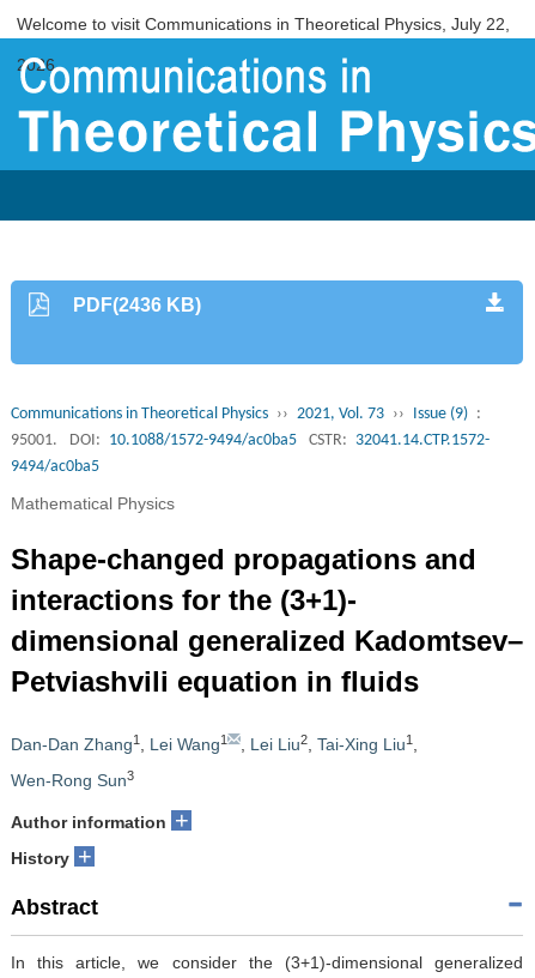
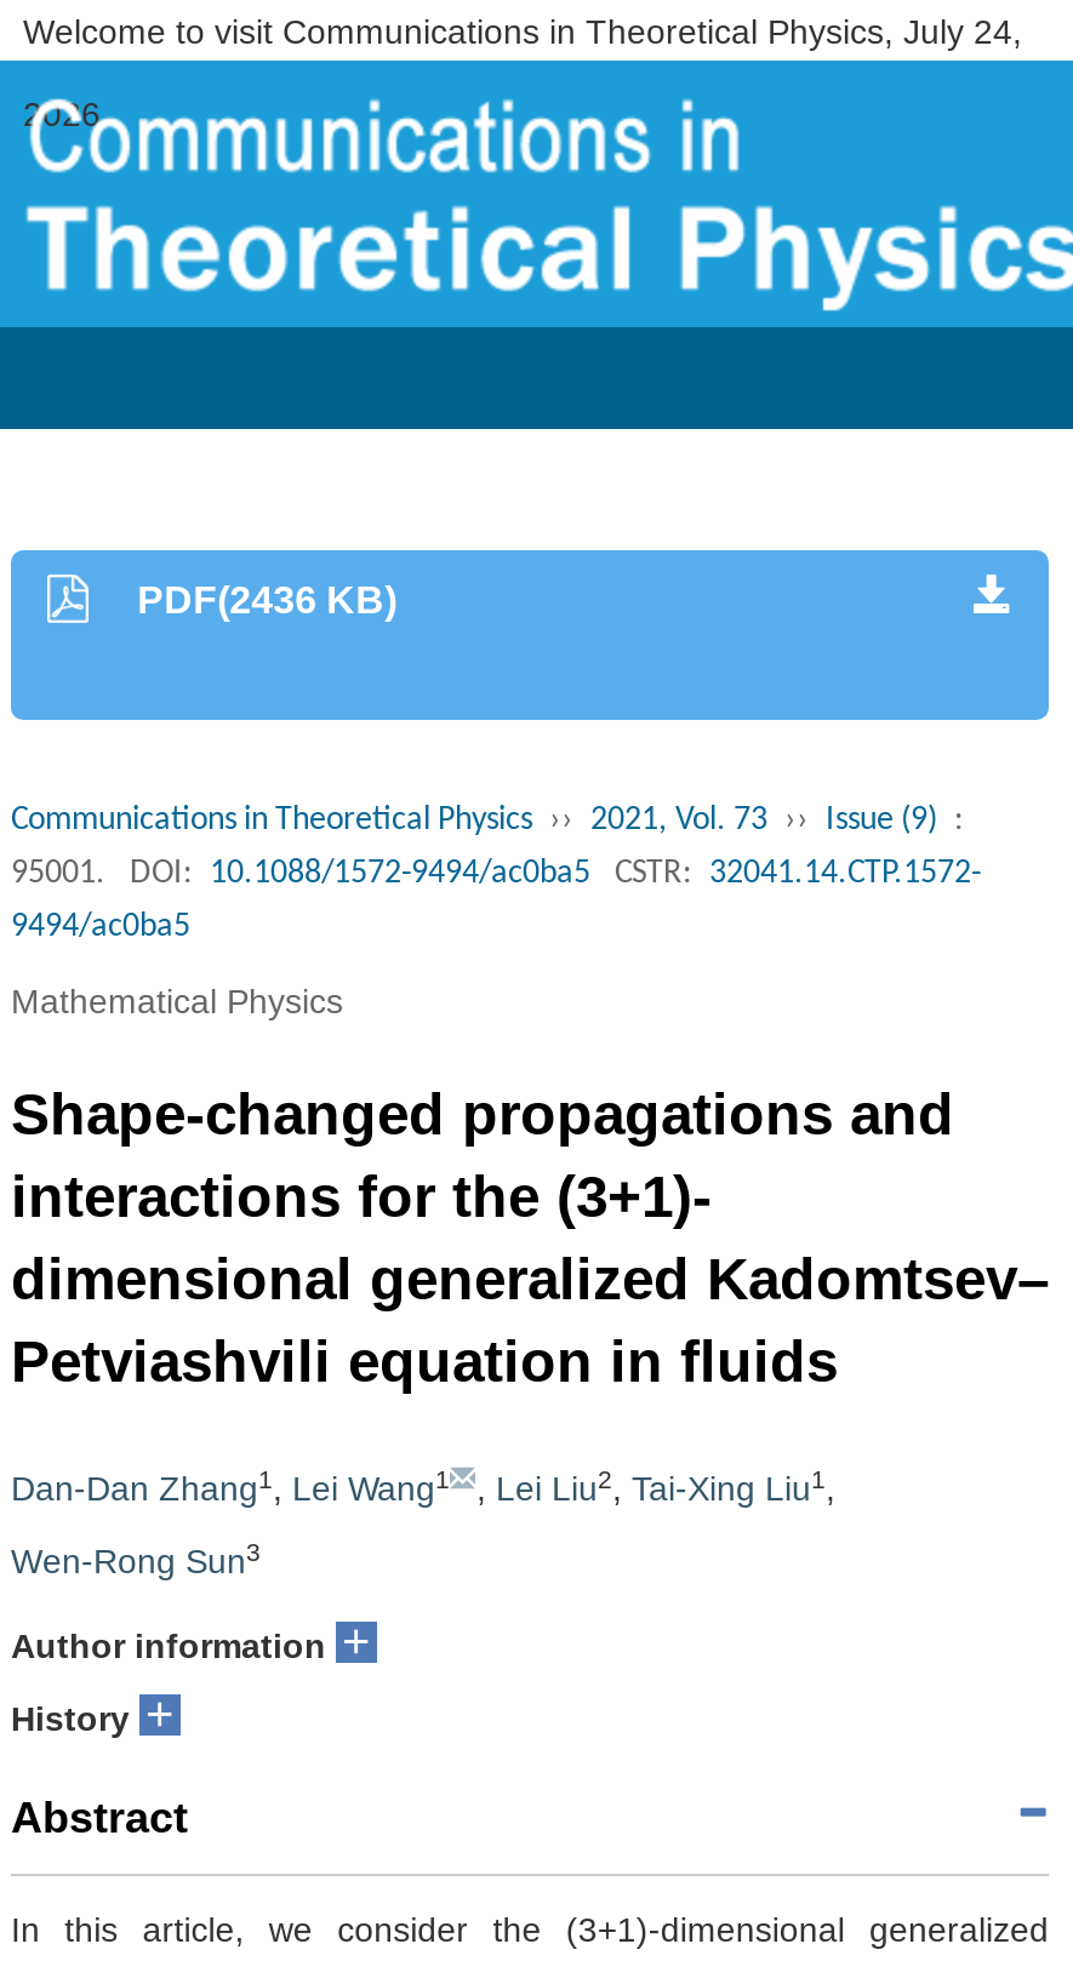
- Welcome to visit Communications in Theoretical Physics, July 22,
+ Welcome to visit Communications in Theoretical Physics, July 24,
